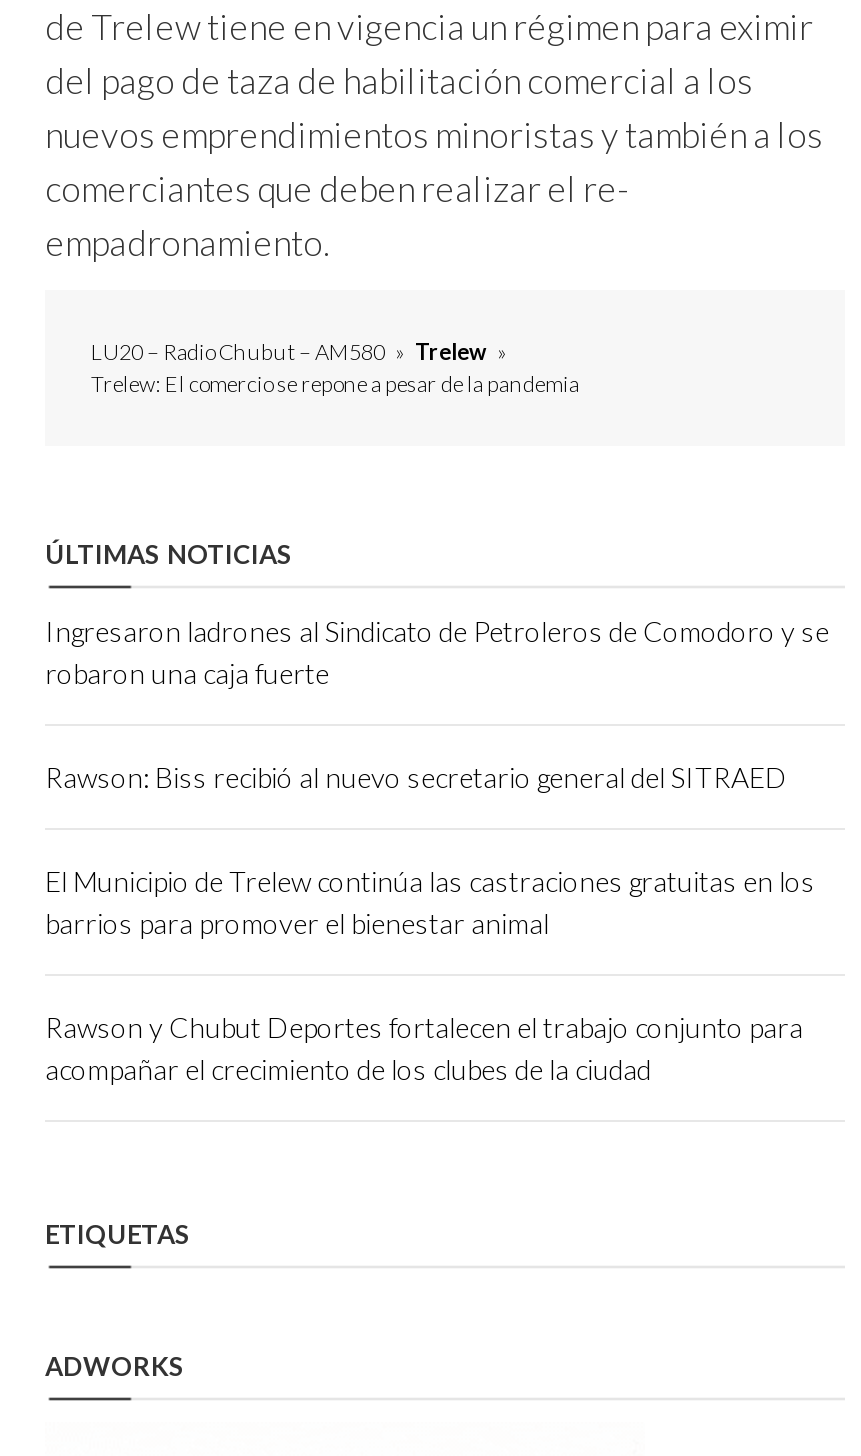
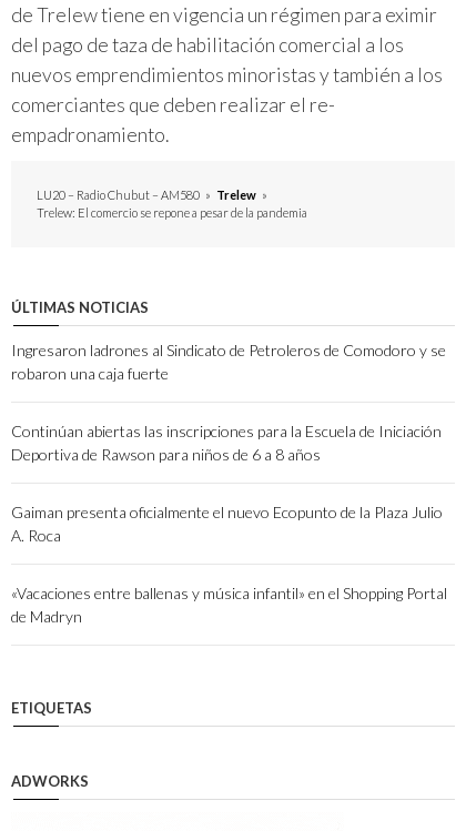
- Rawson: Biss recibió al nuevo secretario general del SITRAED
+ Continúan abiertas las inscripciones para la Escuela de Iniciación
+ Deportiva de Rawson para niños de 6 a 8 años

- El Municipio de Trelew continúa las castraciones gratuitas en los
- barrios para promover el bienestar animal
+ Gaiman presenta oficialmente el nuevo Ecopunto de la Plaza Julio
+ A. Roca

- Rawson y Chubut Deportes fortalecen el trabajo conjunto para
- acompañar el crecimiento de los clubes de la ciudad
+ «Vacaciones entre ballenas y música infantil» en el Shopping Portal
+ de Madryn
